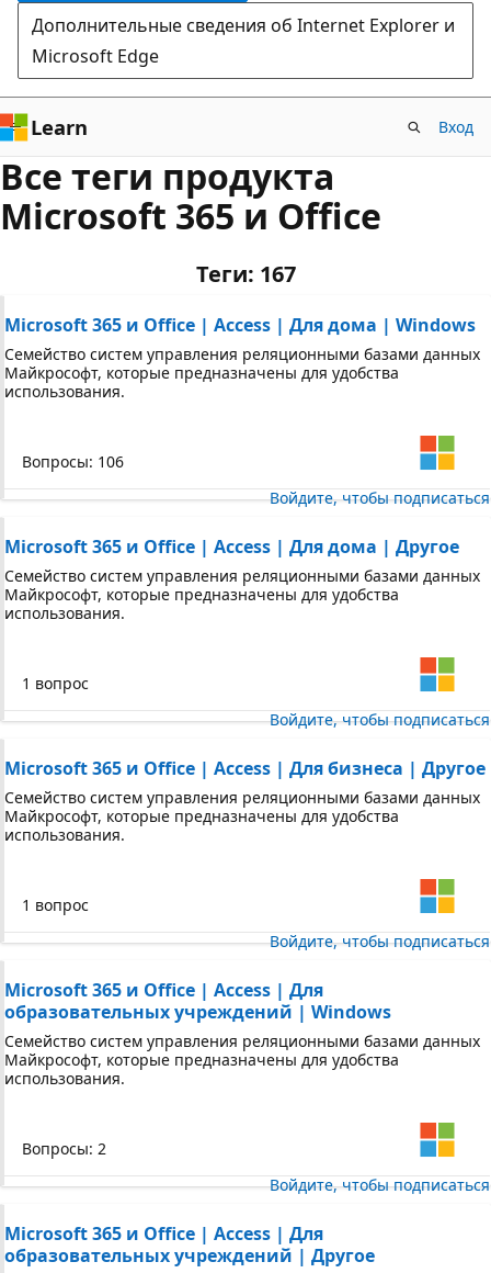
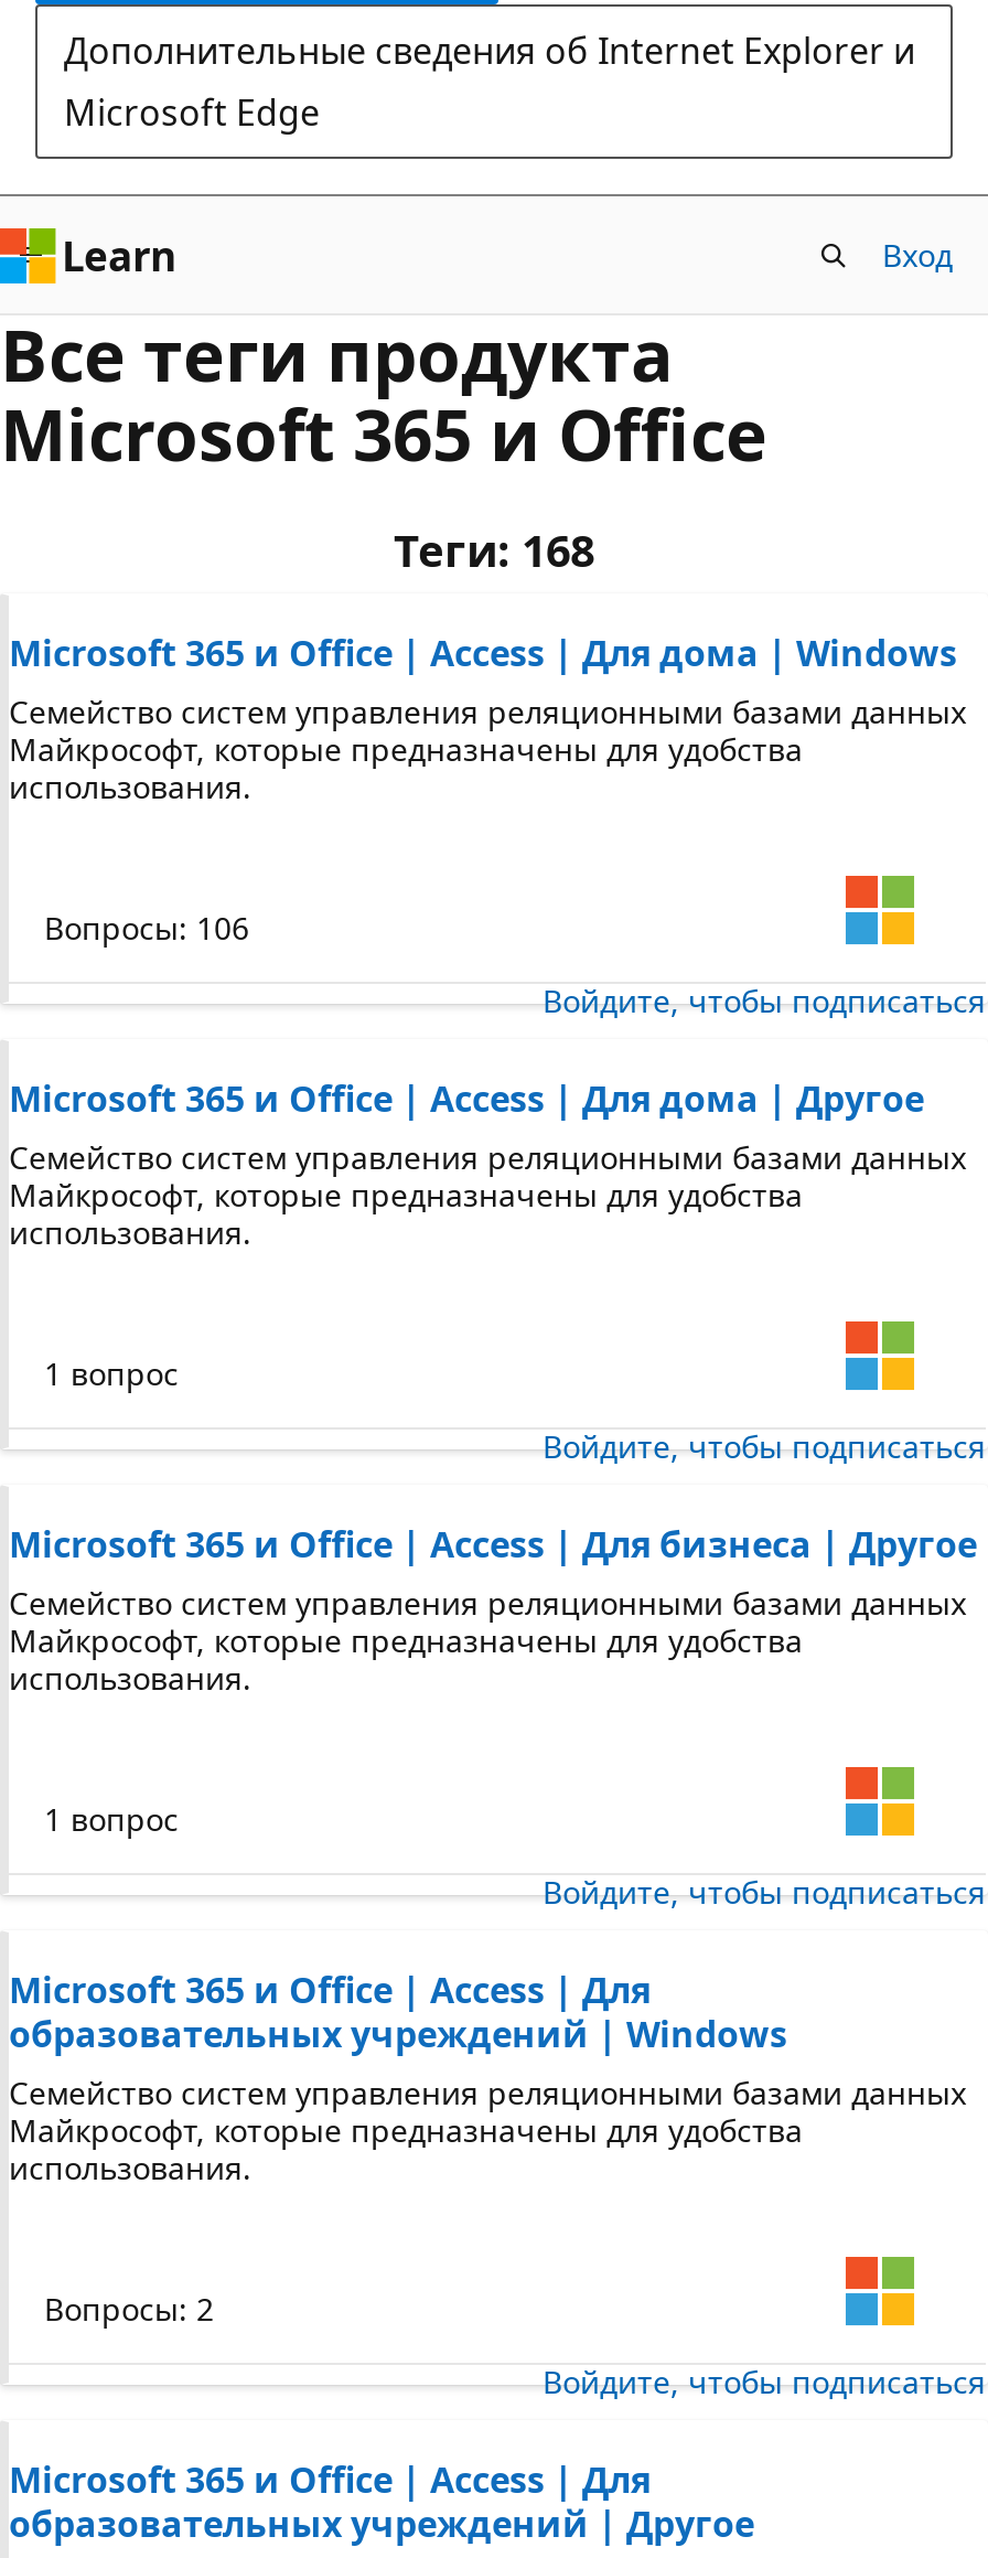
- Теги: 167
+ Теги: 168
